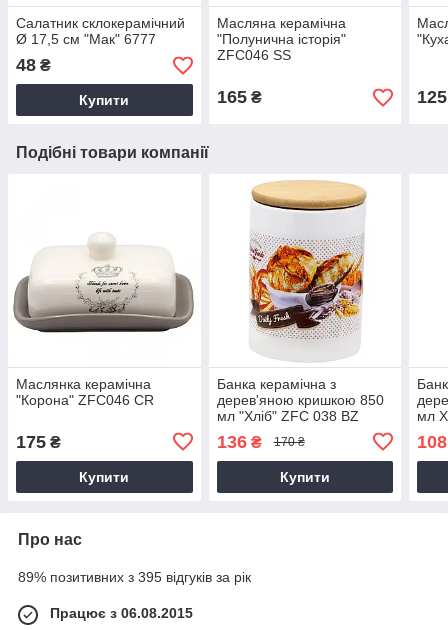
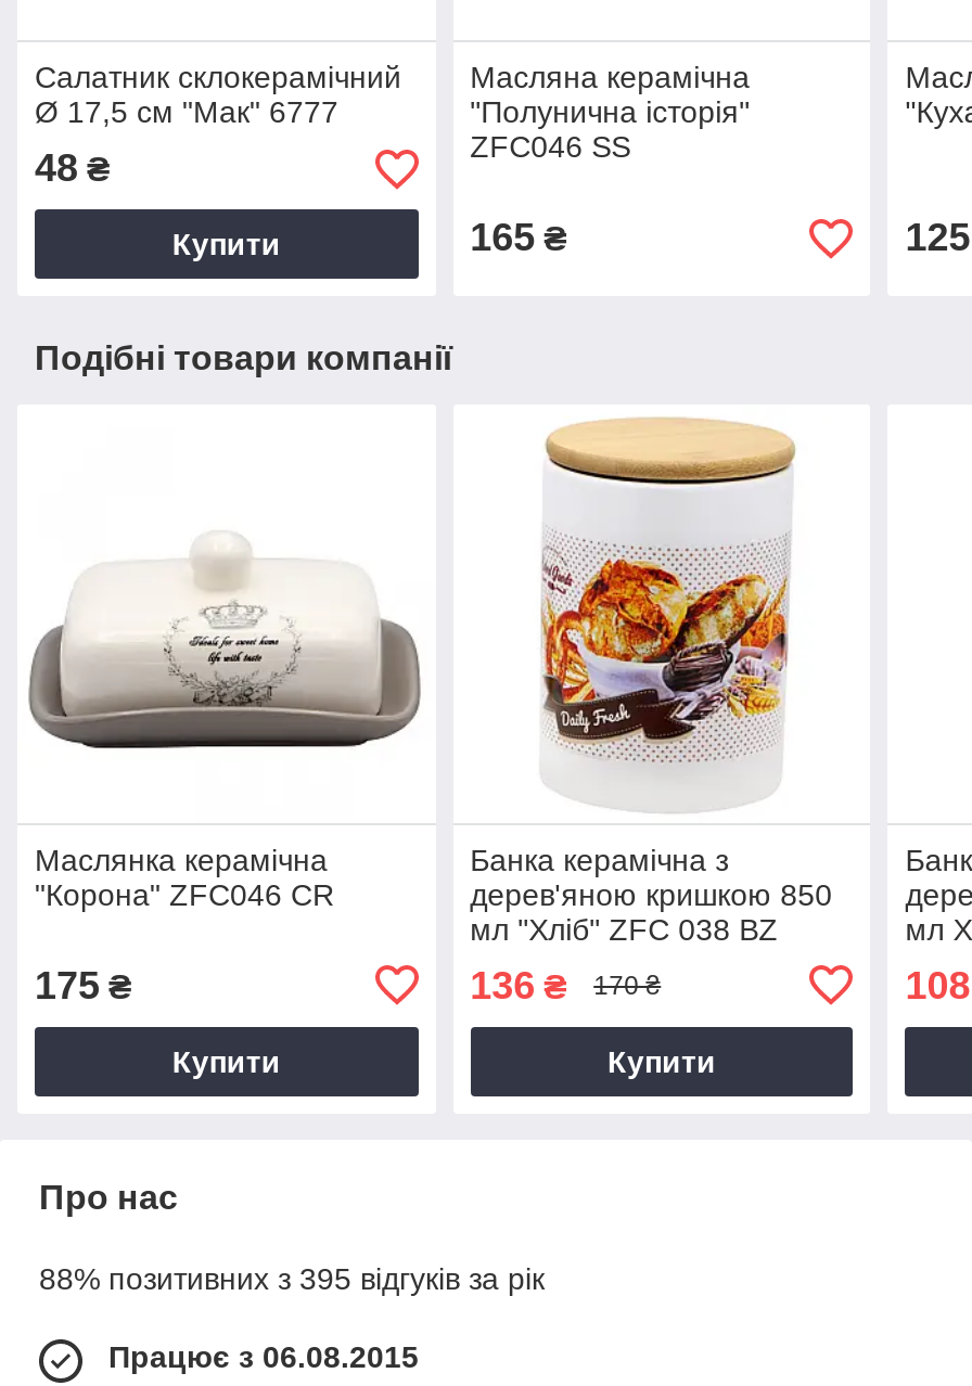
- 89% позитивних з 395 відгуків за рік
+ 88% позитивних з 395 відгуків за рік
